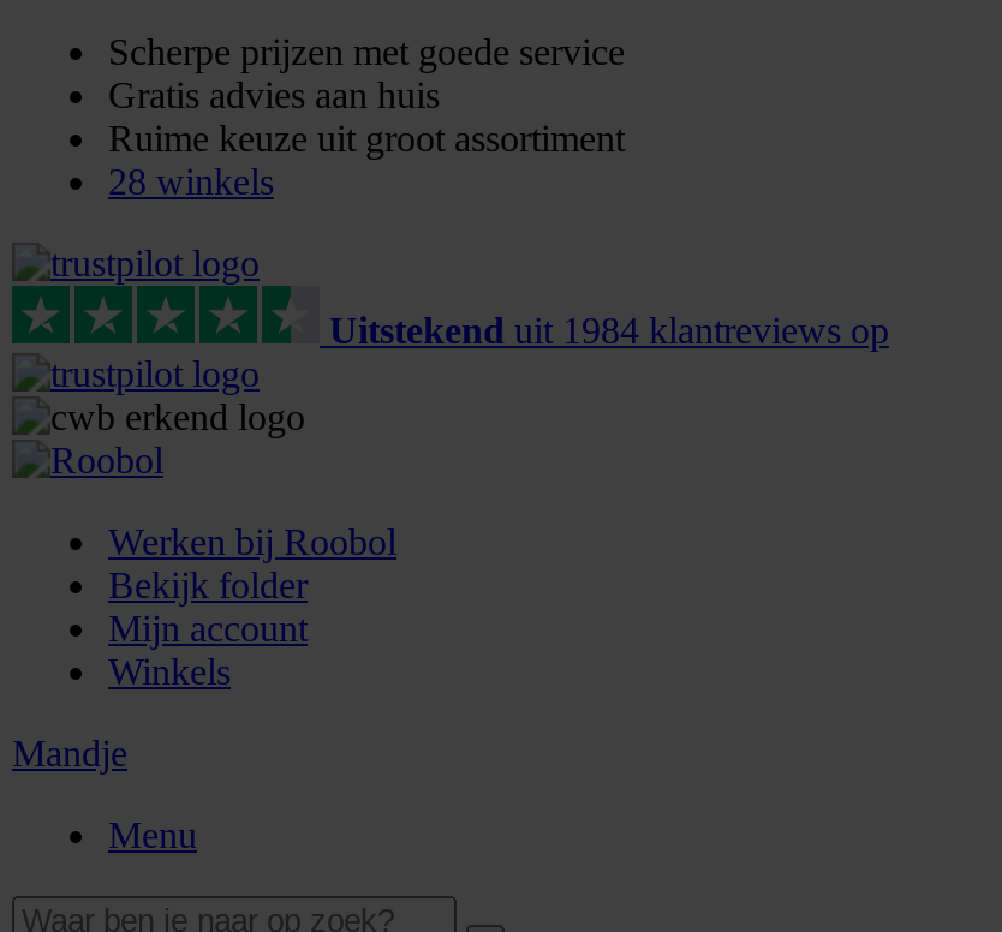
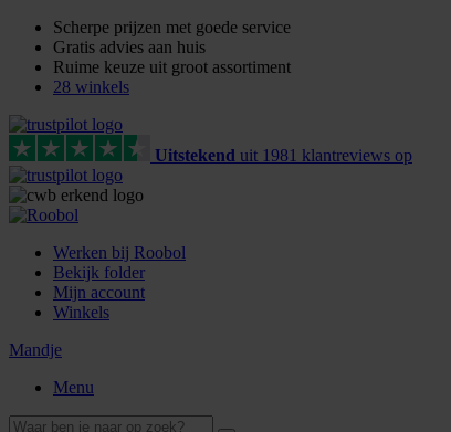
- Uitstekend uit 1984 klantreviews op
+ Uitstekend uit 1981 klantreviews op
